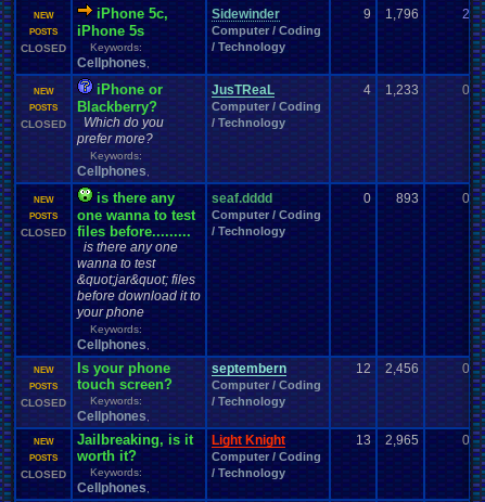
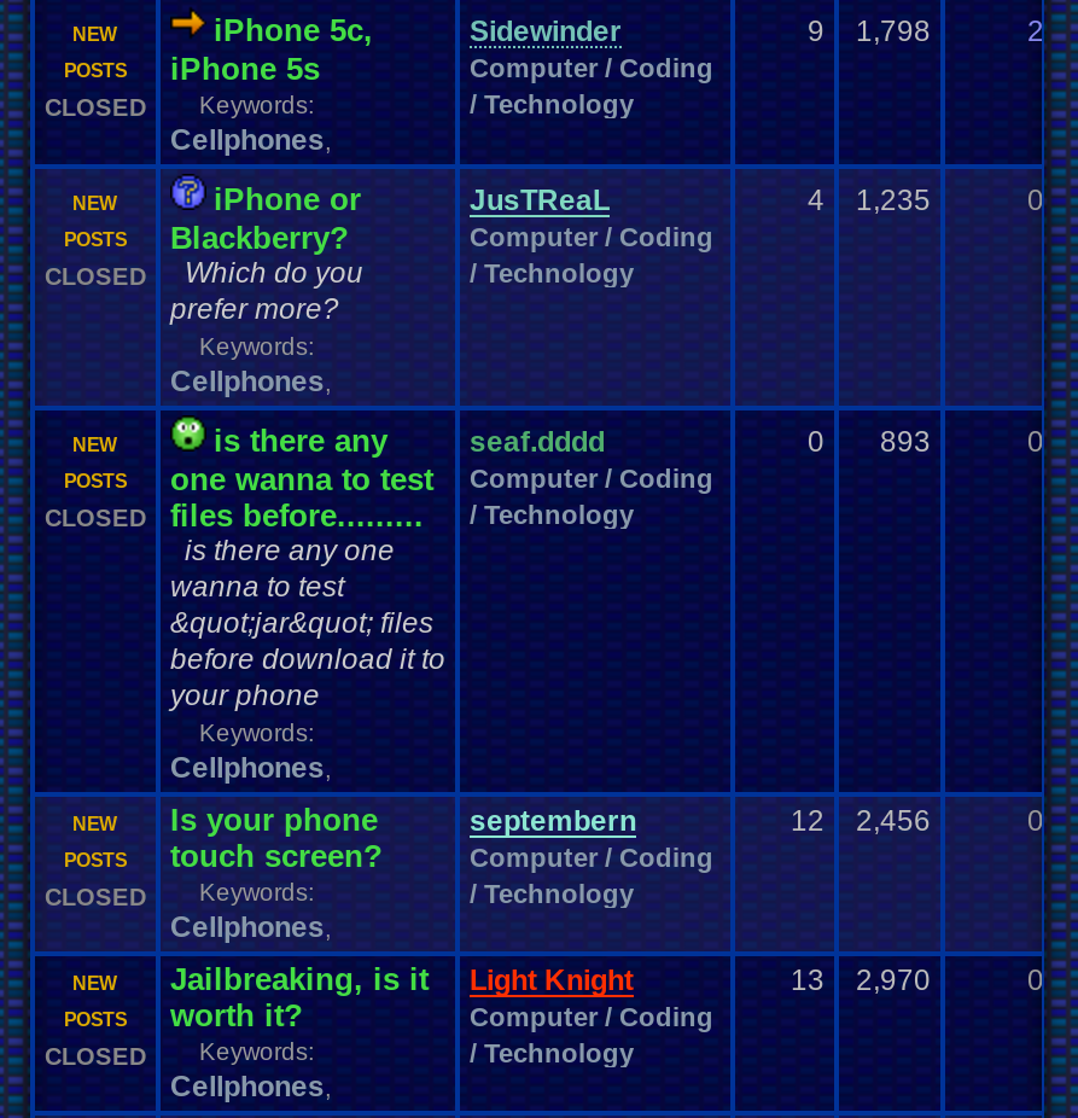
- 9 1,796
+ 9 1,798

- 4 1,233
+ 4 1,235

- 13 2,965
+ 13 2,970
